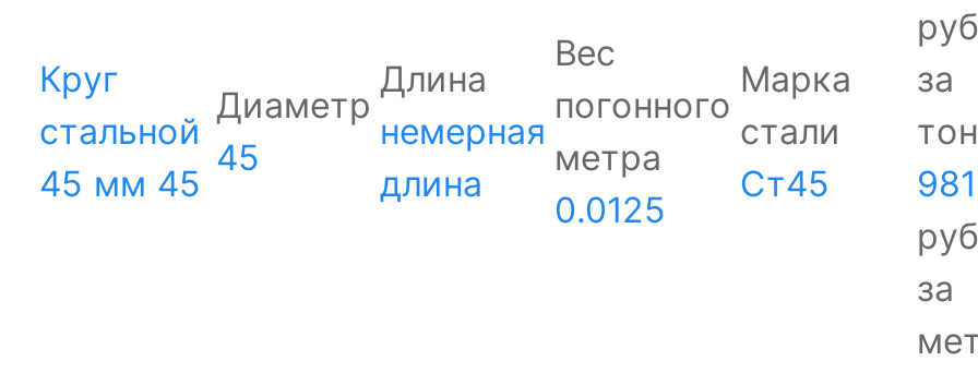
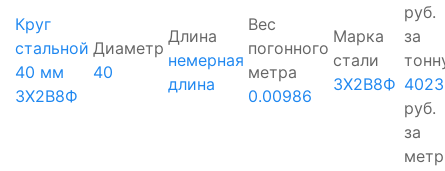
- 45
+ 40

- 45 мм 45
+ 40 мм
+ 3Х2В8Ф

- Ст45
+ 3Х2В8Ф

- 981
+ 4023

- 0.0125
+ 0.00986
